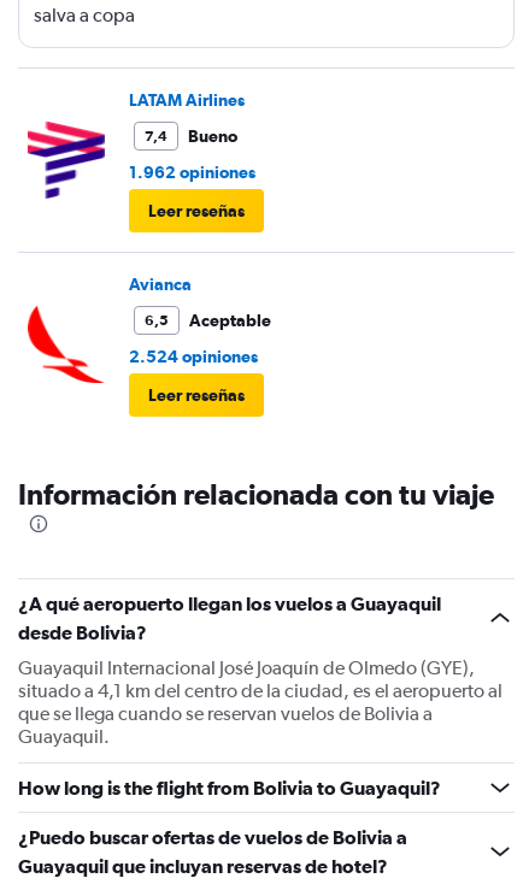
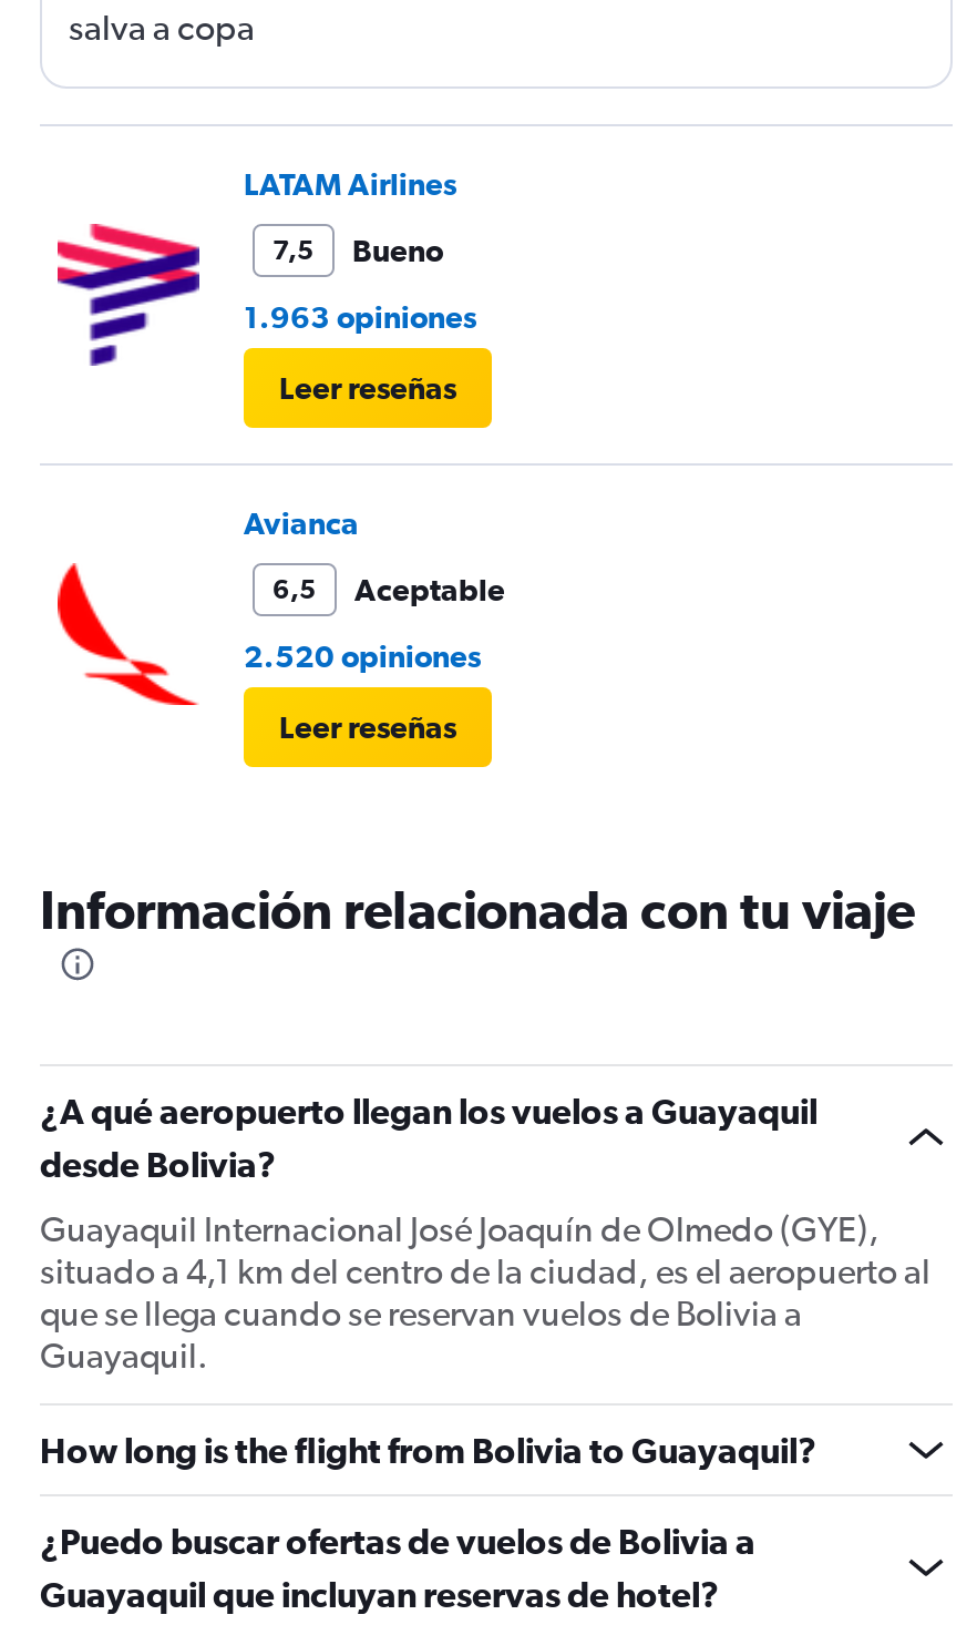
- 7,4 Bueno
+ 7,5 Bueno

- 1.962 opiniones
+ 1.963 opiniones

- 2.524 opiniones
+ 2.520 opiniones
